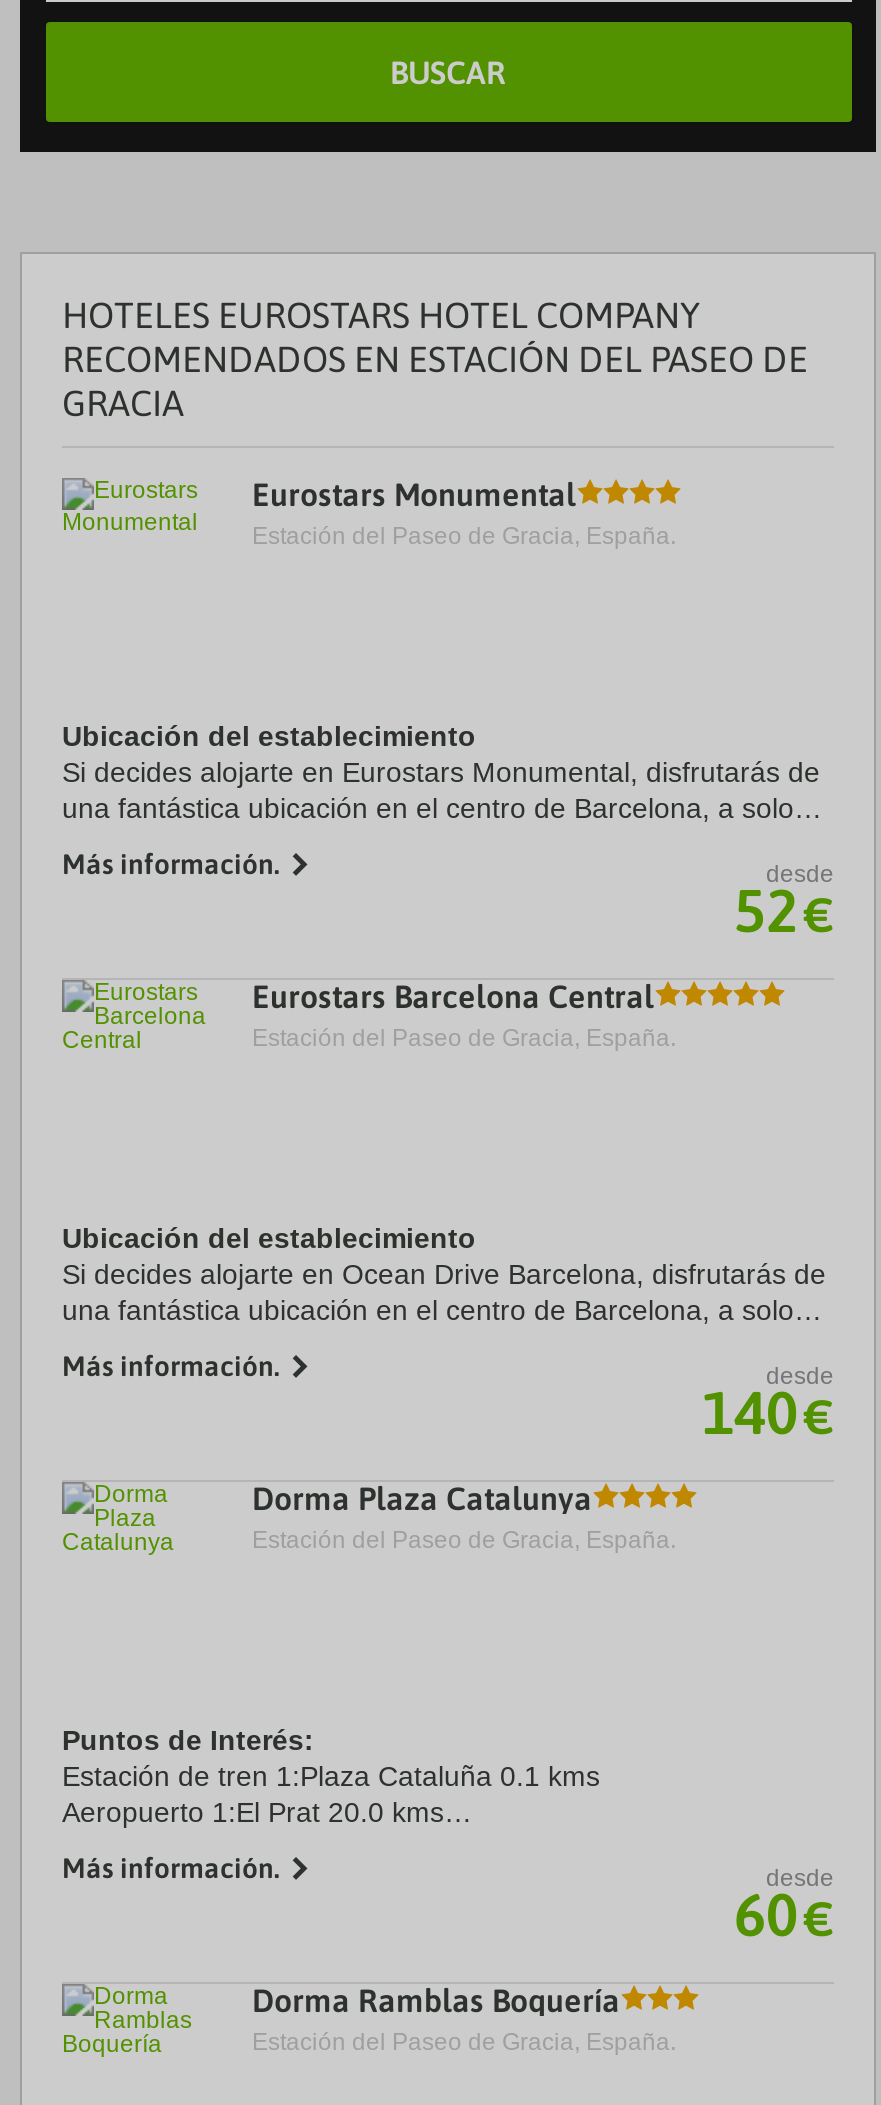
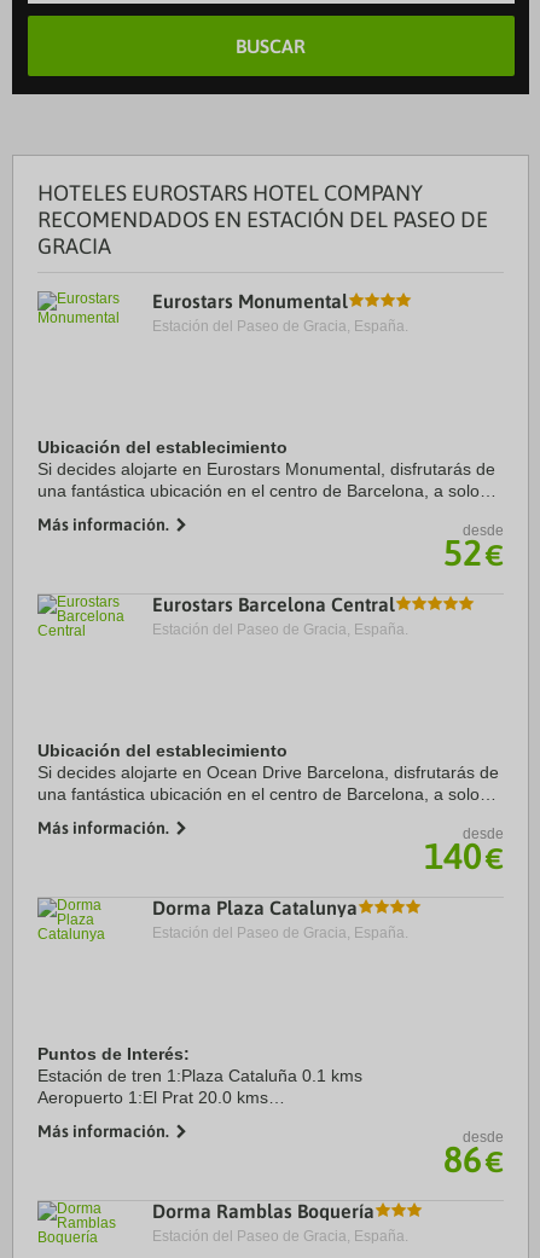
- 60 €
+ 86 €
